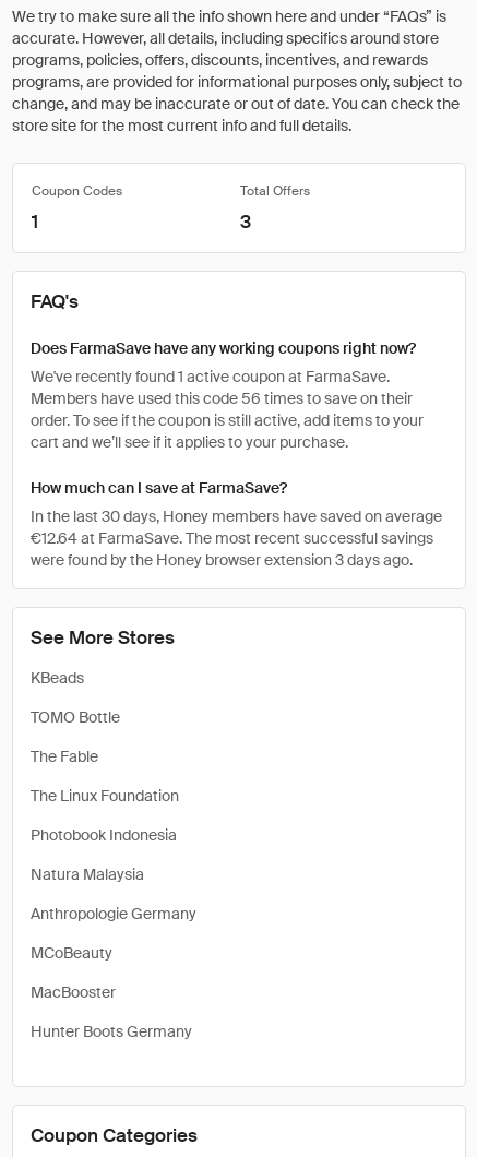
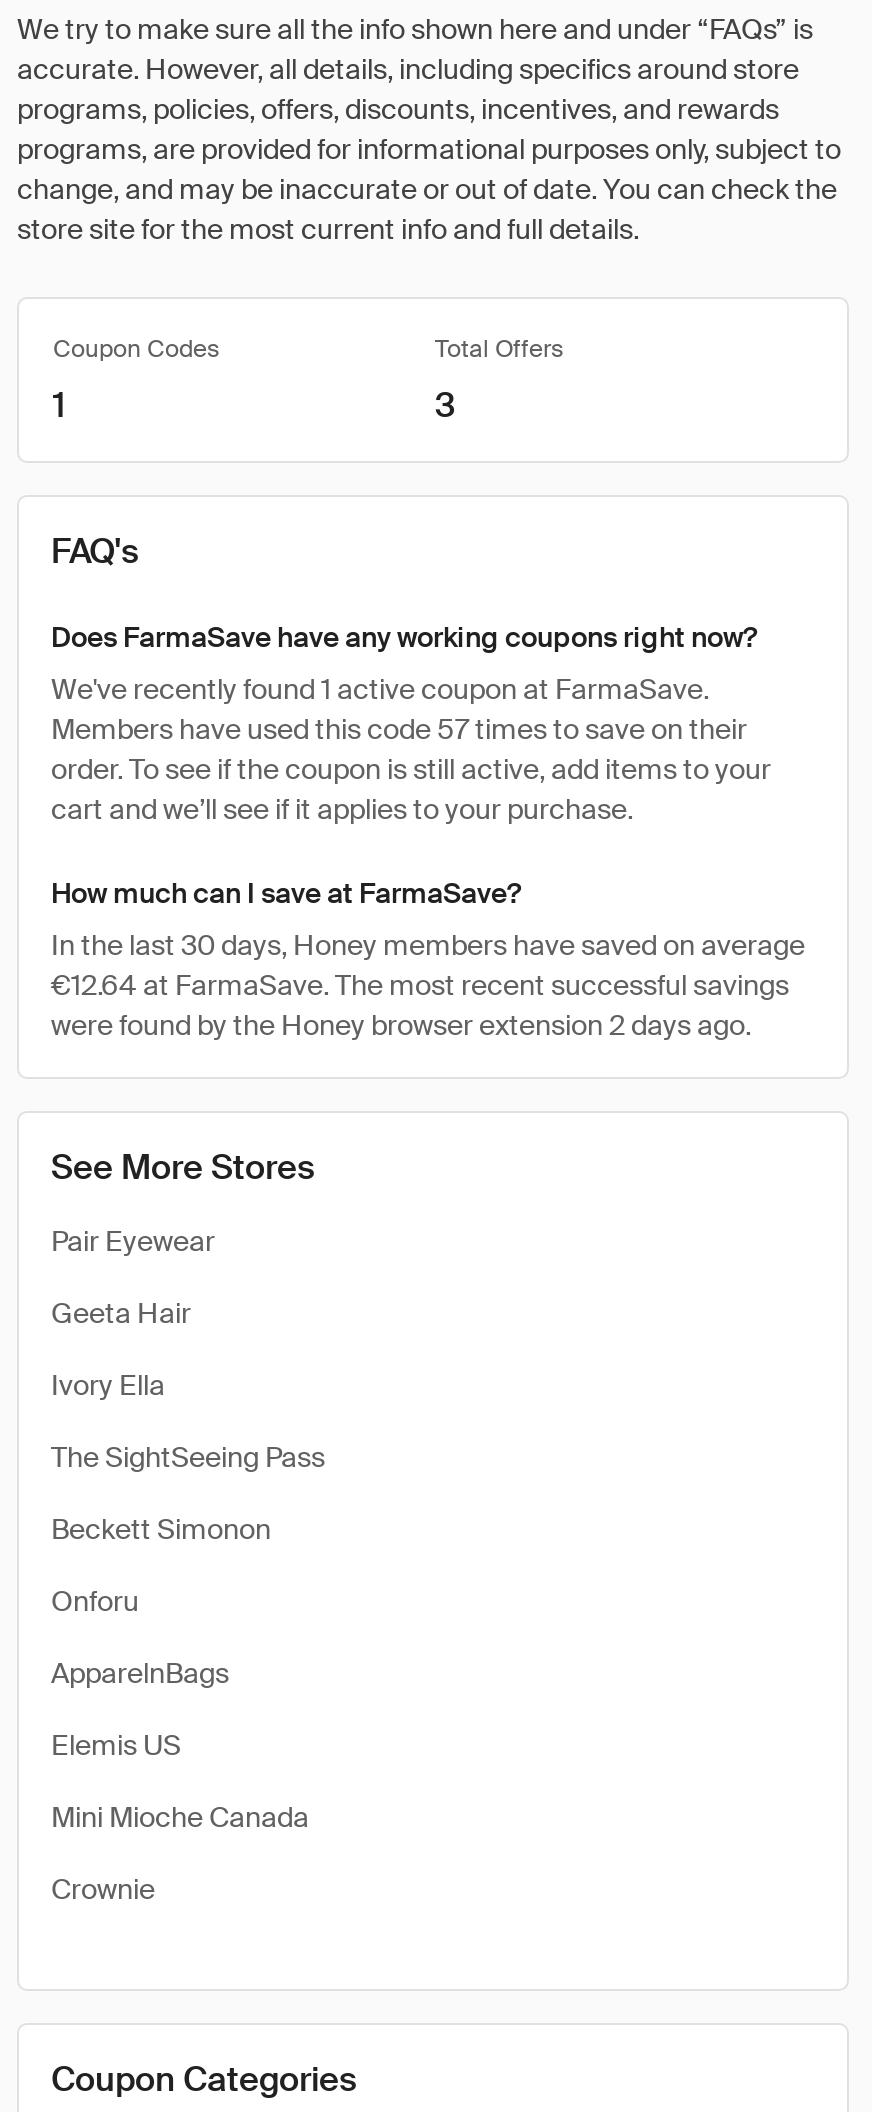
- Members have used this code 56 times to save on their
+ Members have used this code 57 times to save on their

- were found by the Honey browser extension 3 days ago.
+ were found by the Honey browser extension 2 days ago.

- KBeads
+ Pair Eyewear

- TOMO Bottle
+ Geeta Hair

- The Fable
+ Ivory Ella

- The Linux Foundation
+ The SightSeeing Pass

- Photobook Indonesia
+ Beckett Simonon

- Natura Malaysia
+ Onforu

- Anthropologie Germany
+ ApparelnBags

- MCoBeauty
+ Elemis US

- MacBooster
+ Mini Mioche Canada

- Hunter Boots Germany
+ Crownie
